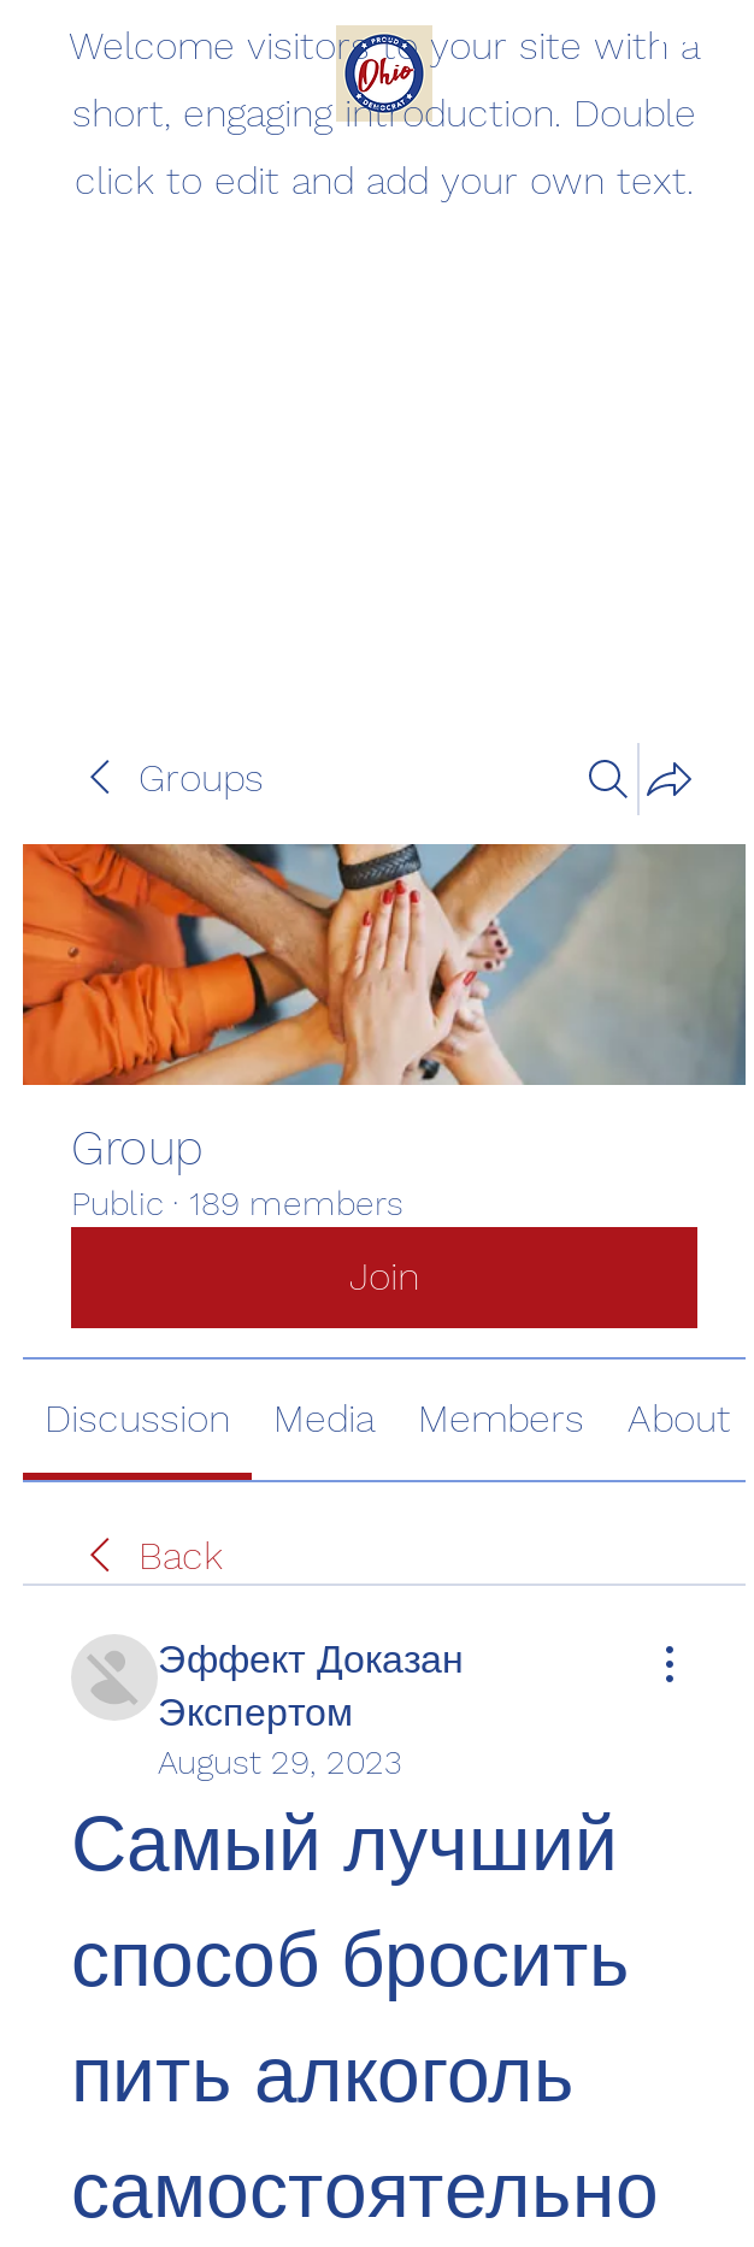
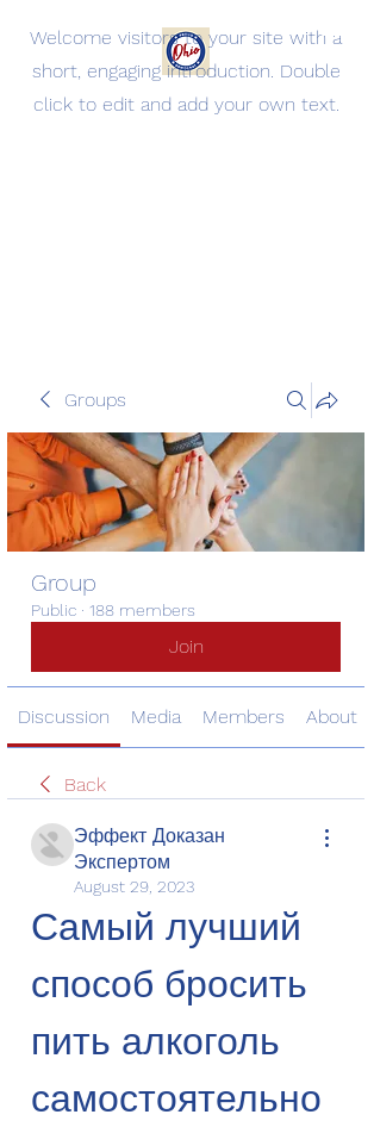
- Public · 189 members
+ Public · 188 members
